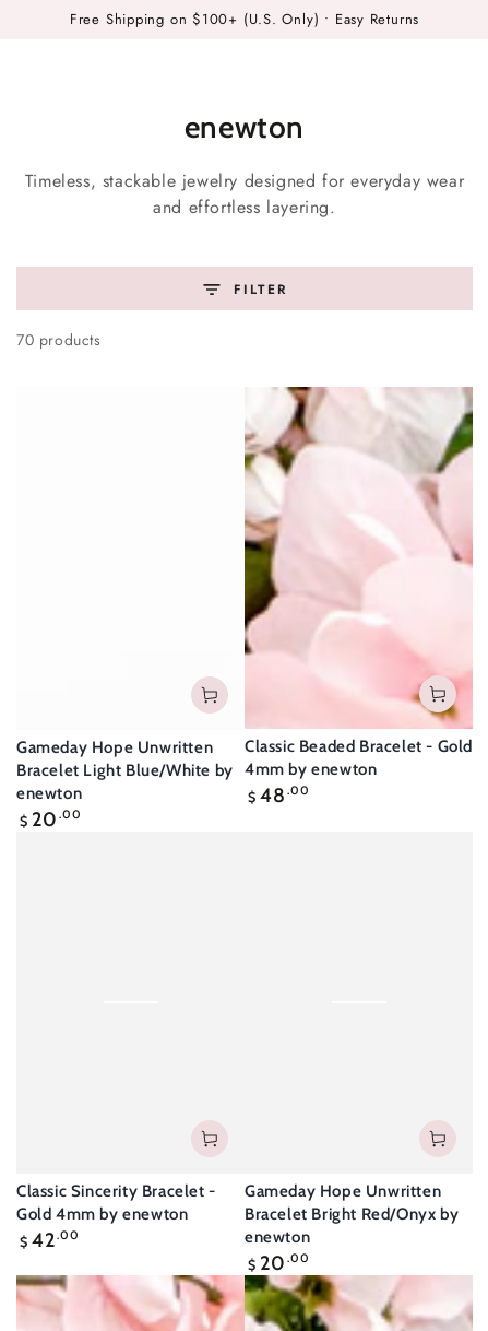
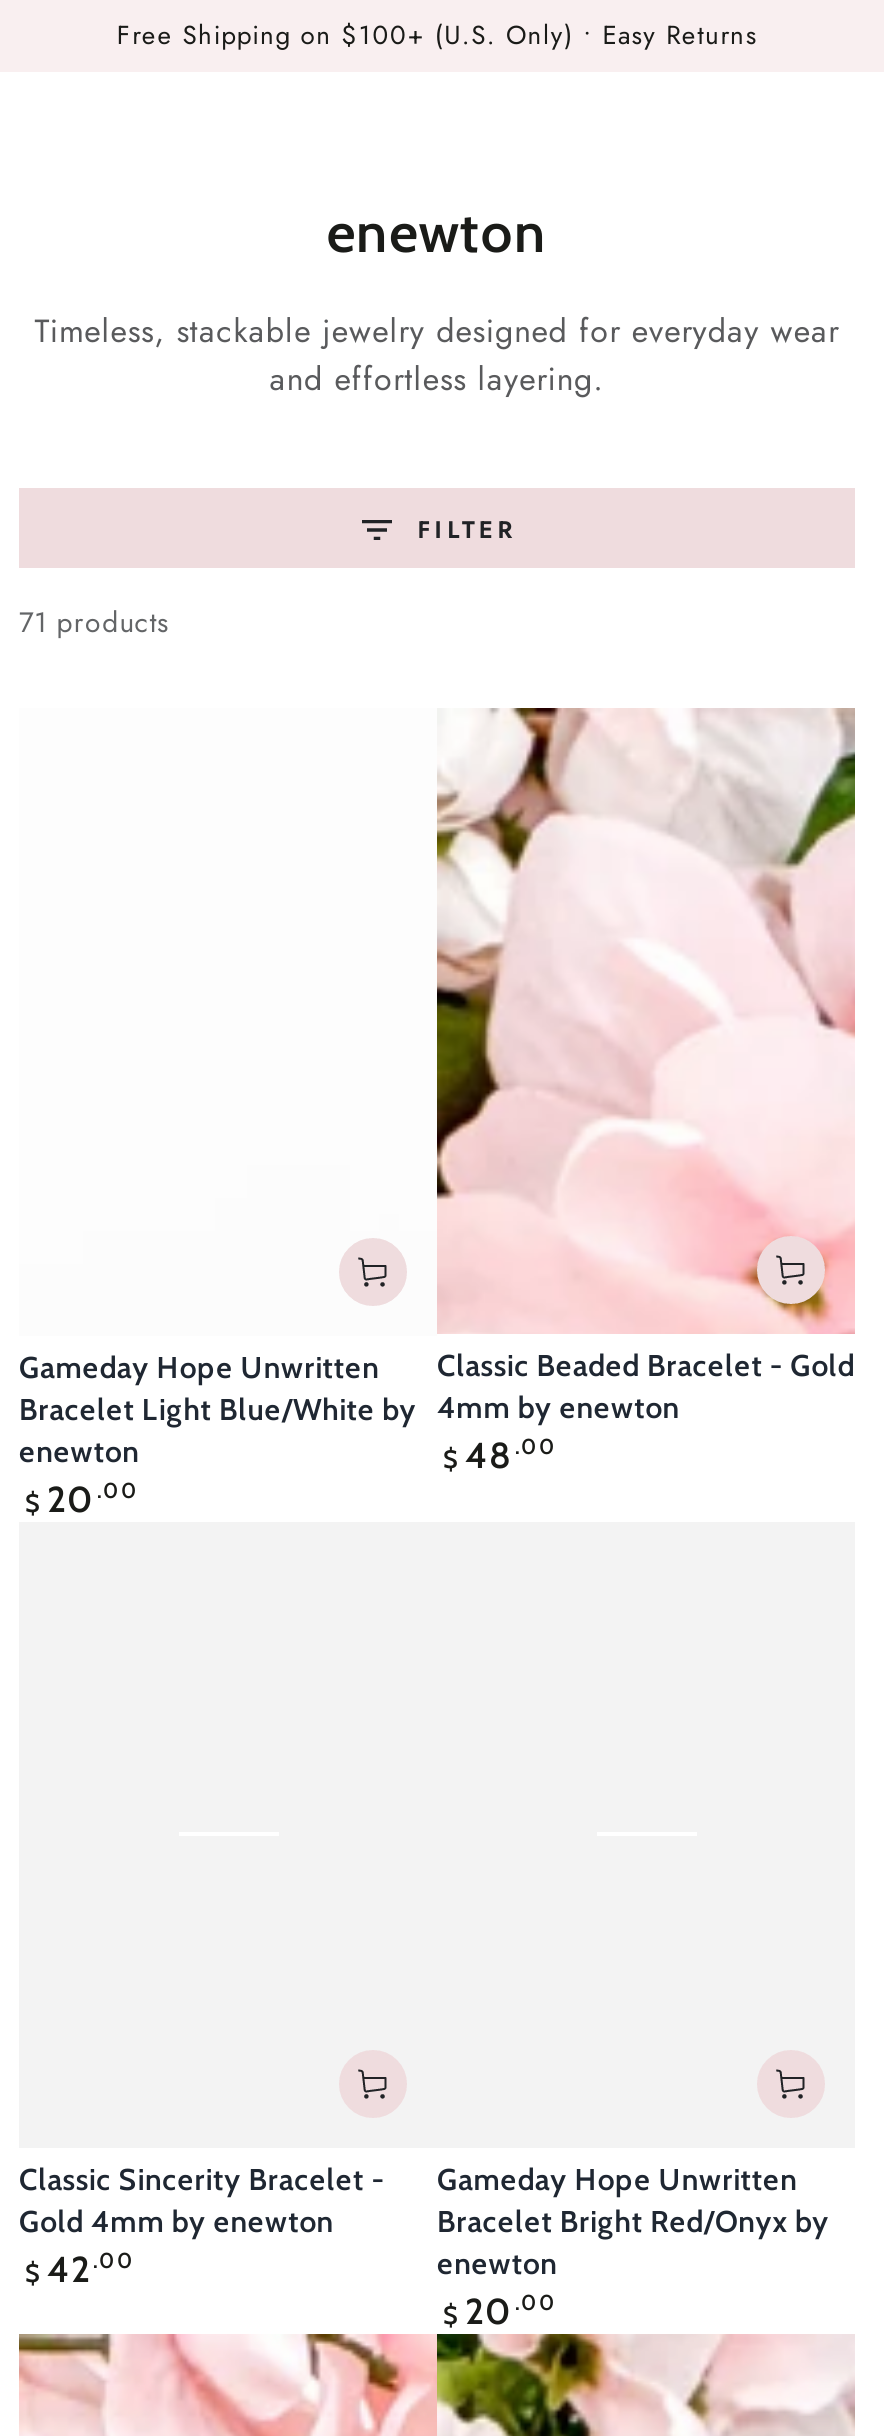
- 70 products
+ 71 products
